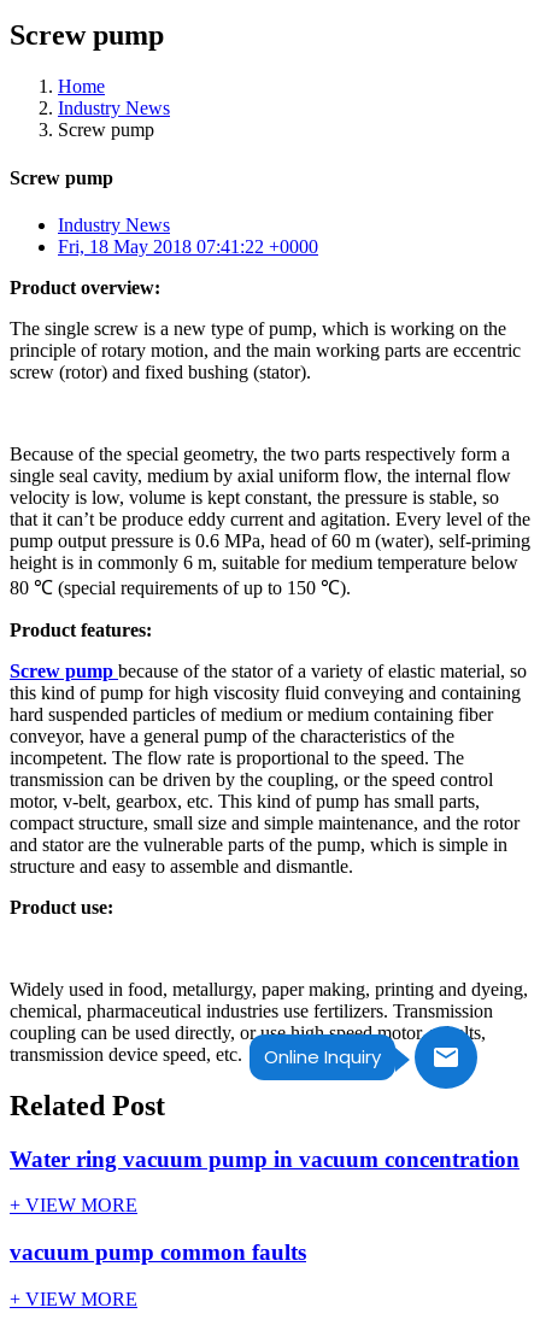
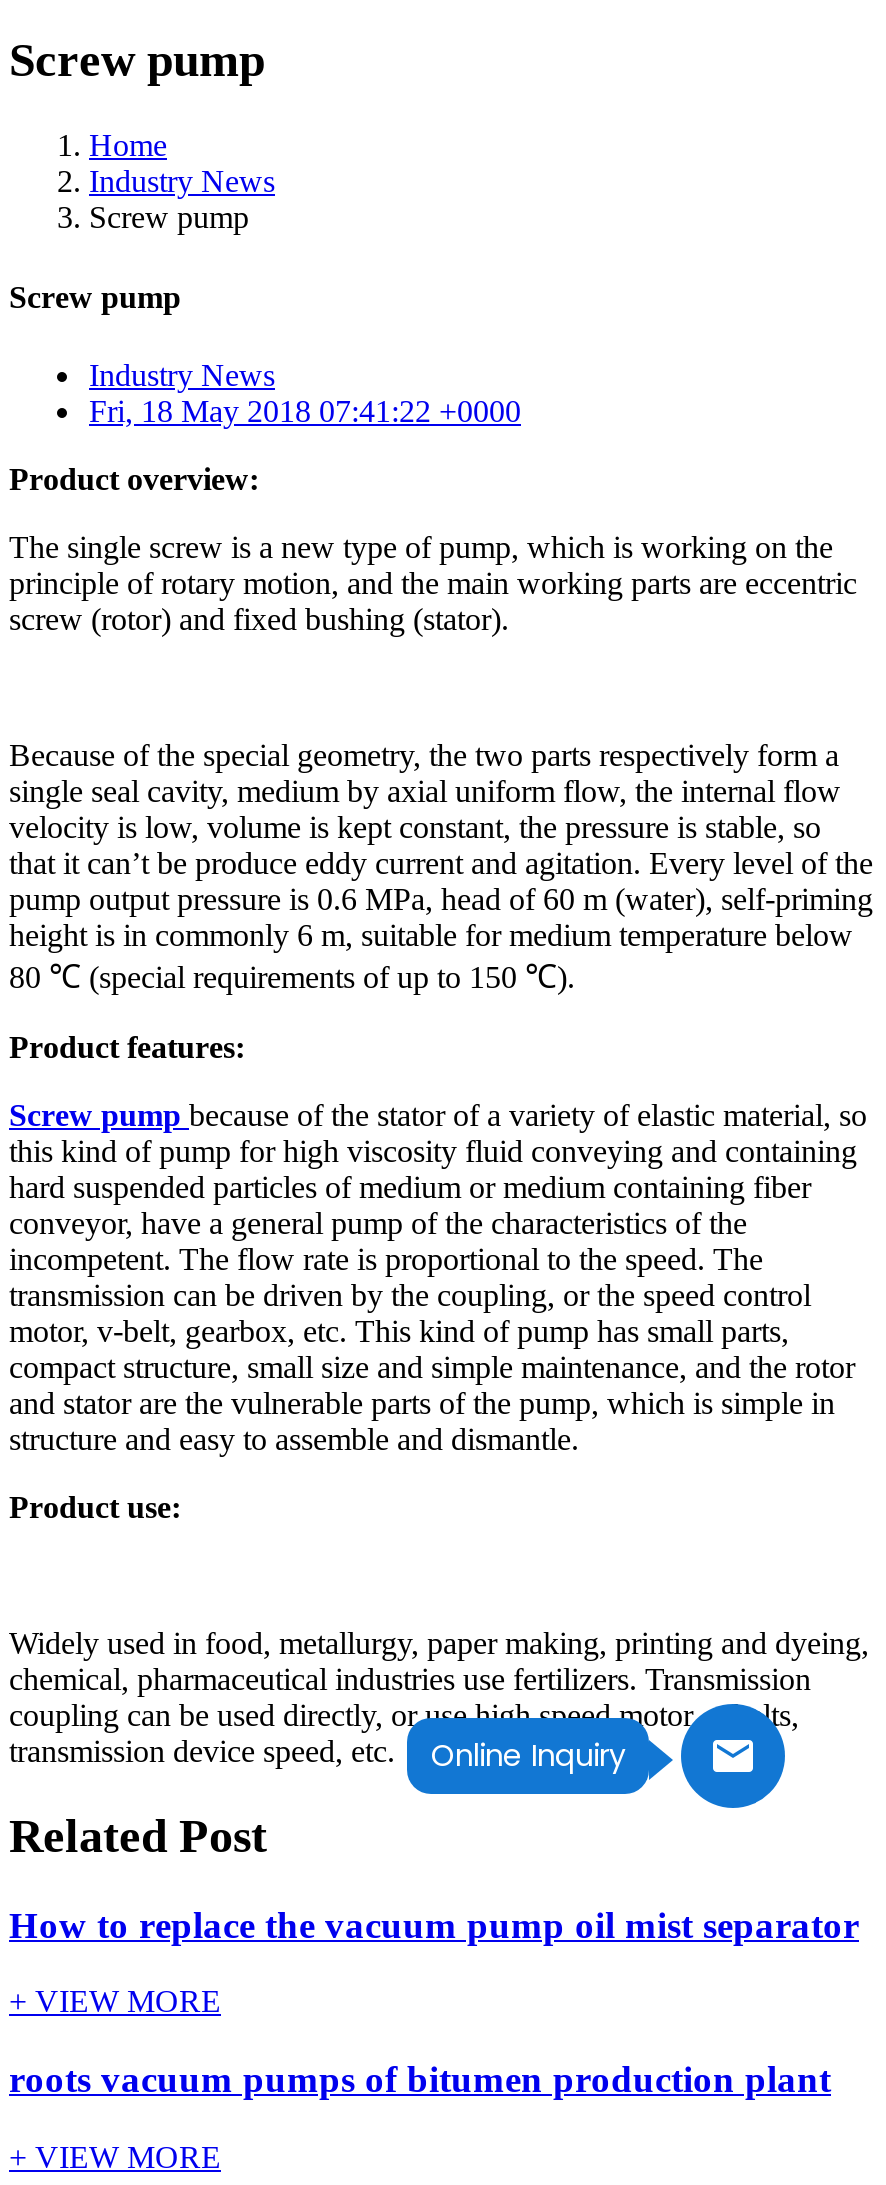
- Water ring vacuum pump in vacuum concentration
+ How to replace the vacuum pump oil mist separator

- vacuum pump common faults
+ roots vacuum pumps of bitumen production plant
